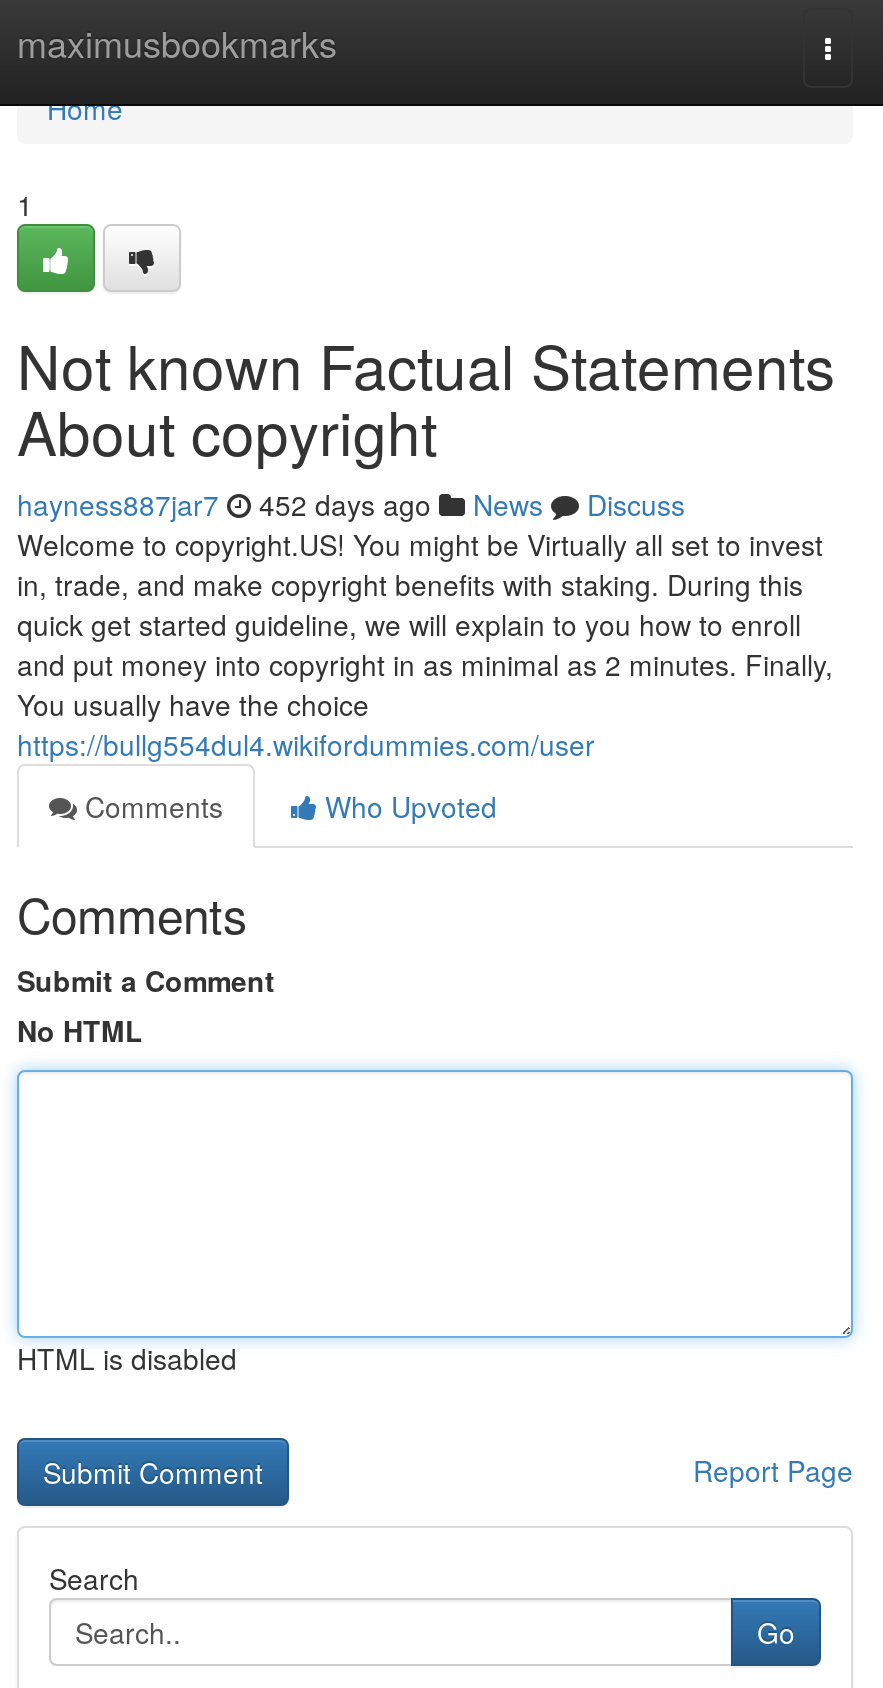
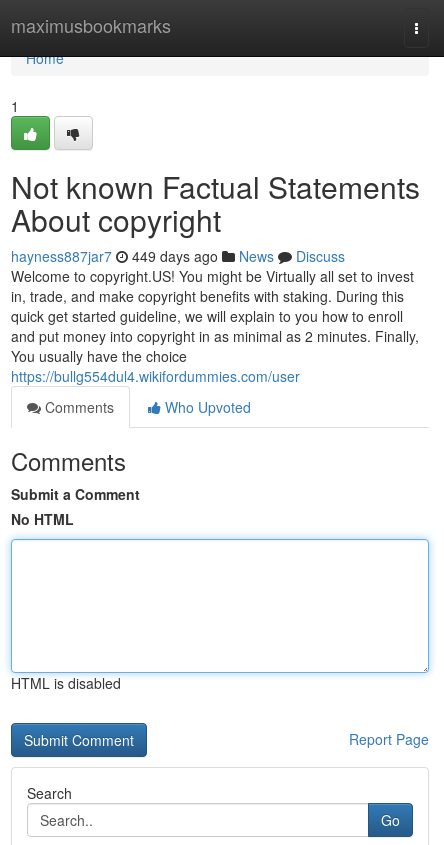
- hayness887jar7 452 days ago News Discuss
+ hayness887jar7 449 days ago News Discuss
